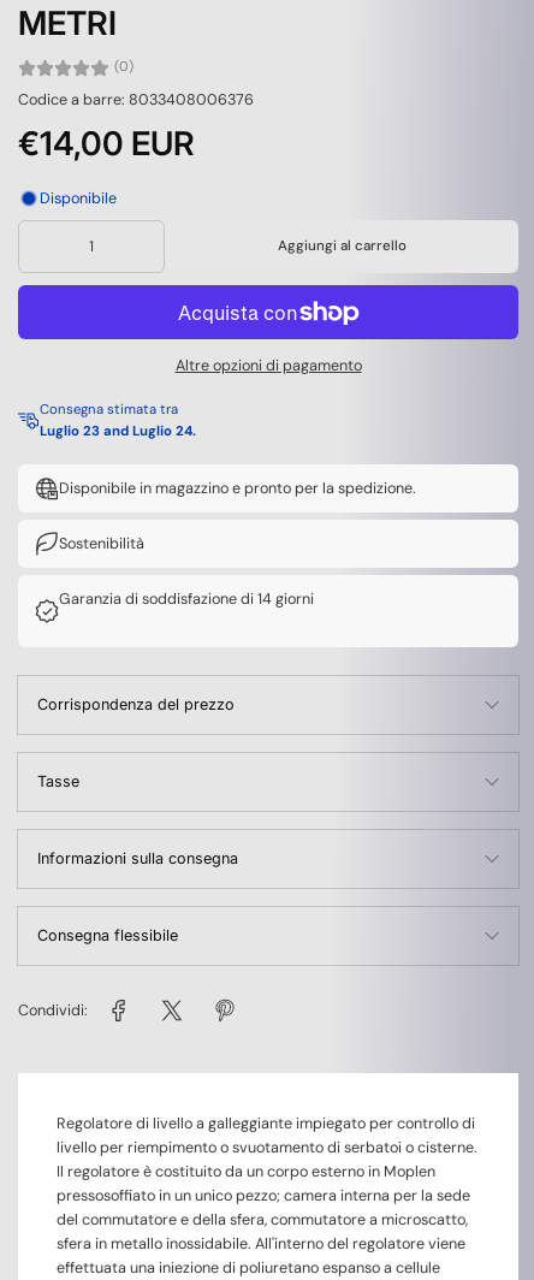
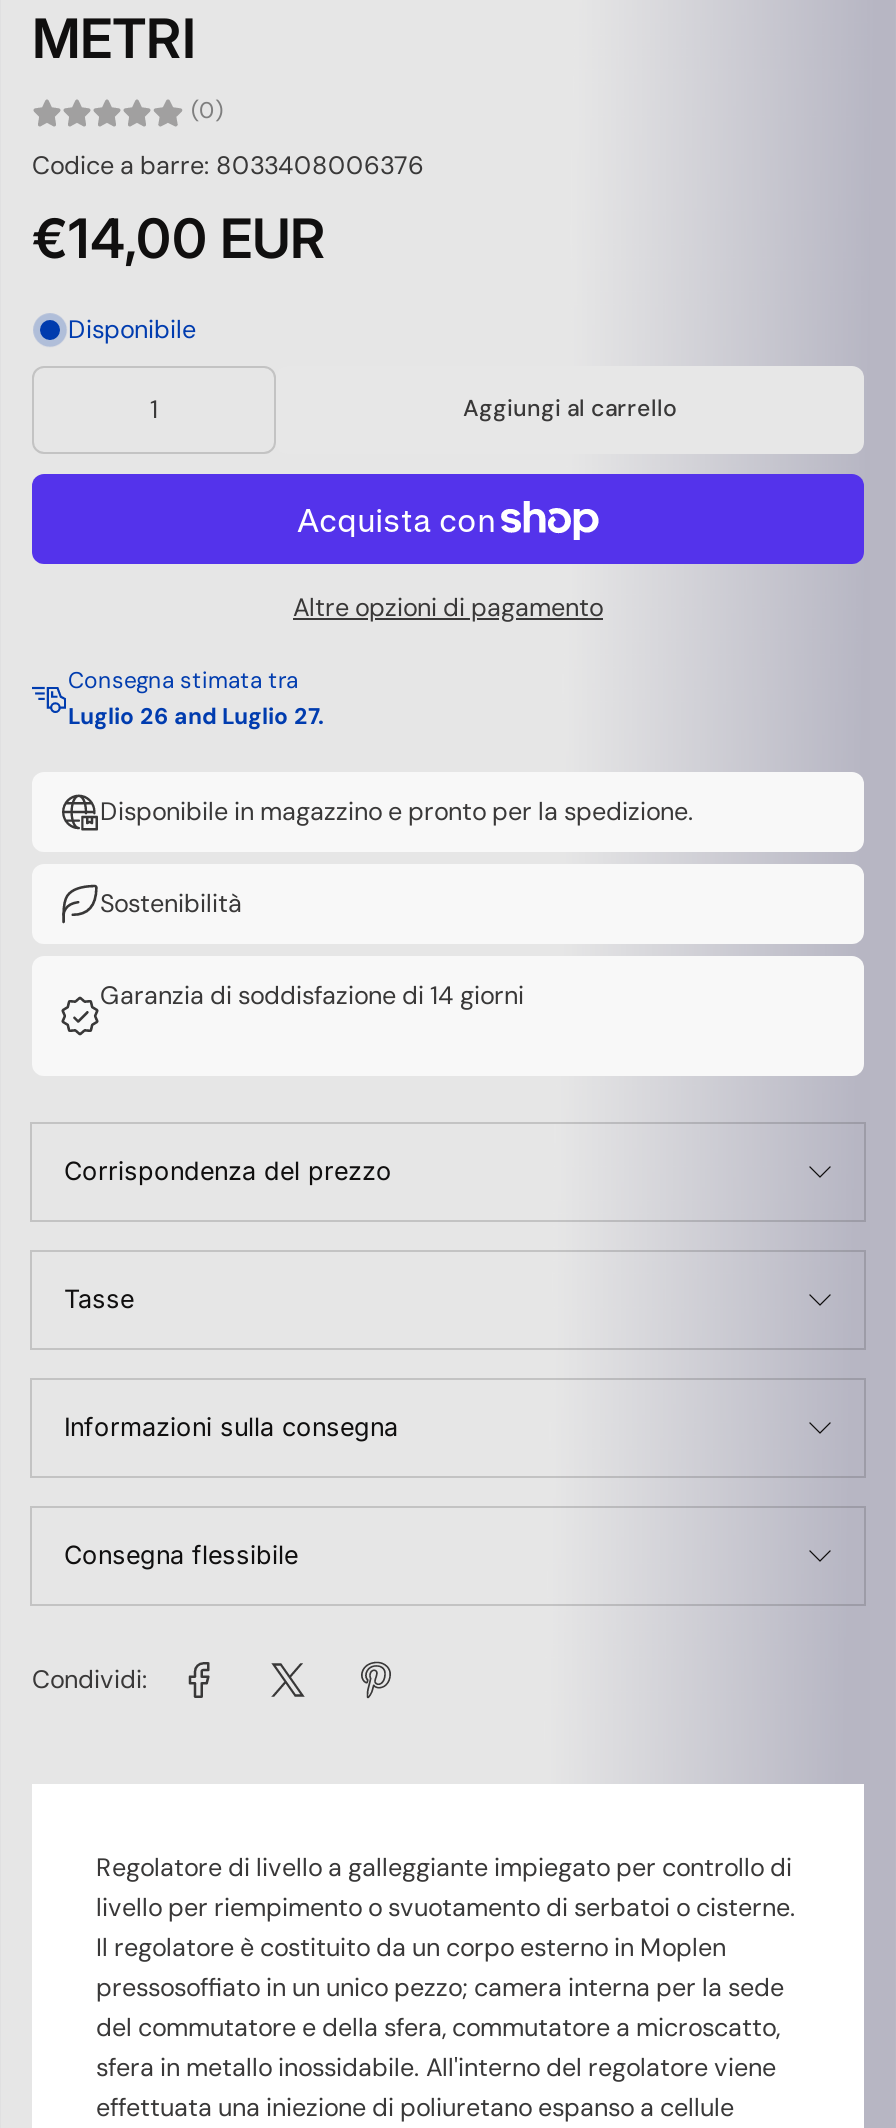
- Luglio 23 and Luglio 24.
+ Luglio 26 and Luglio 27.
